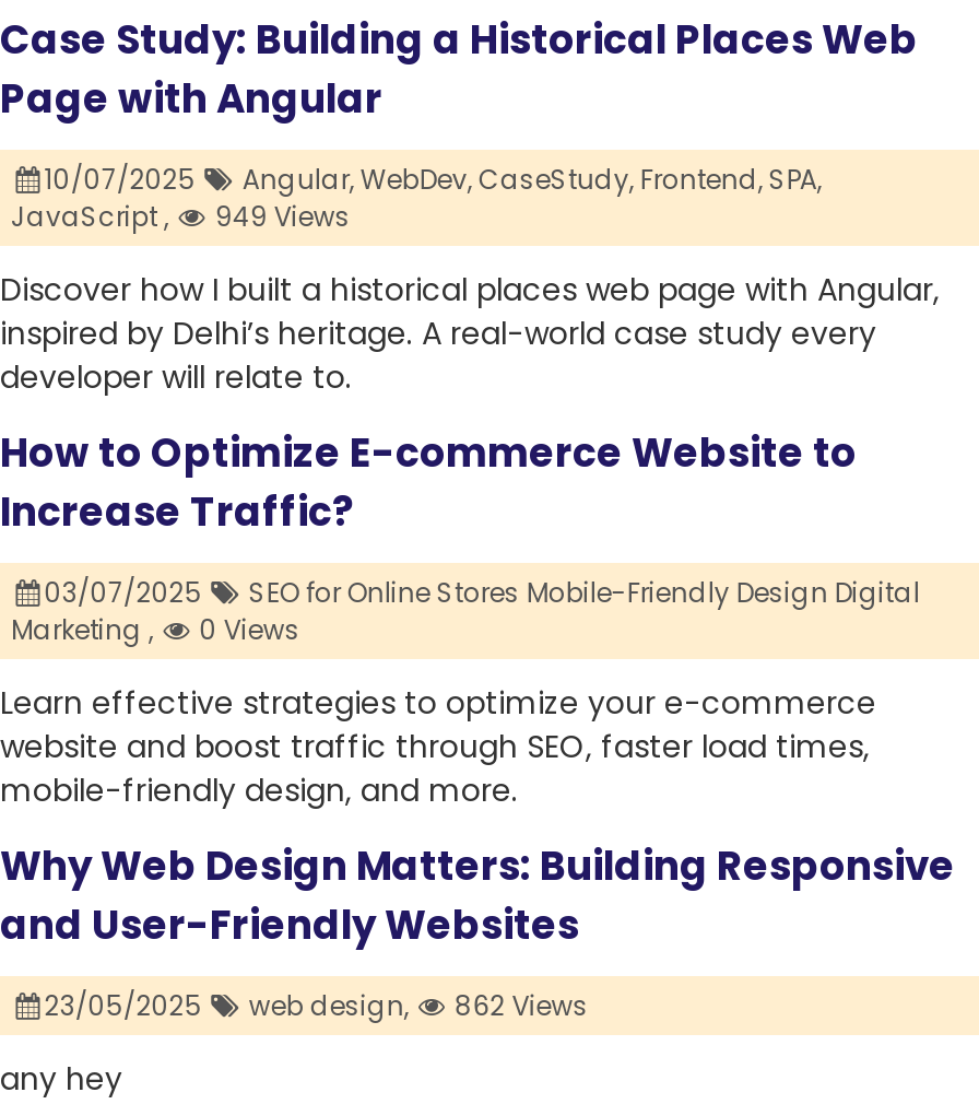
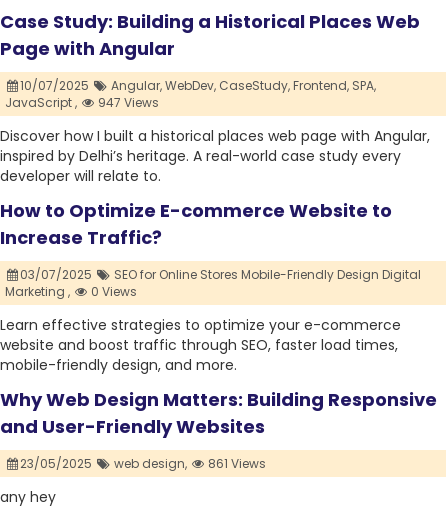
- JavaScript , 949 Views
+ JavaScript , 947 Views

- 23/05/2025 web design, 862 Views
+ 23/05/2025 web design, 861 Views
